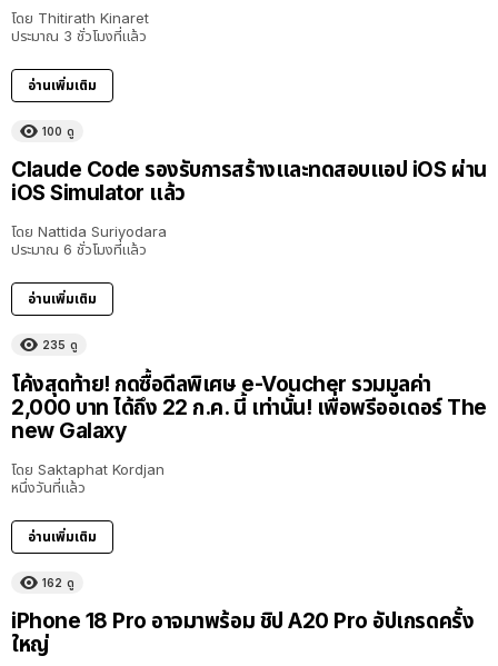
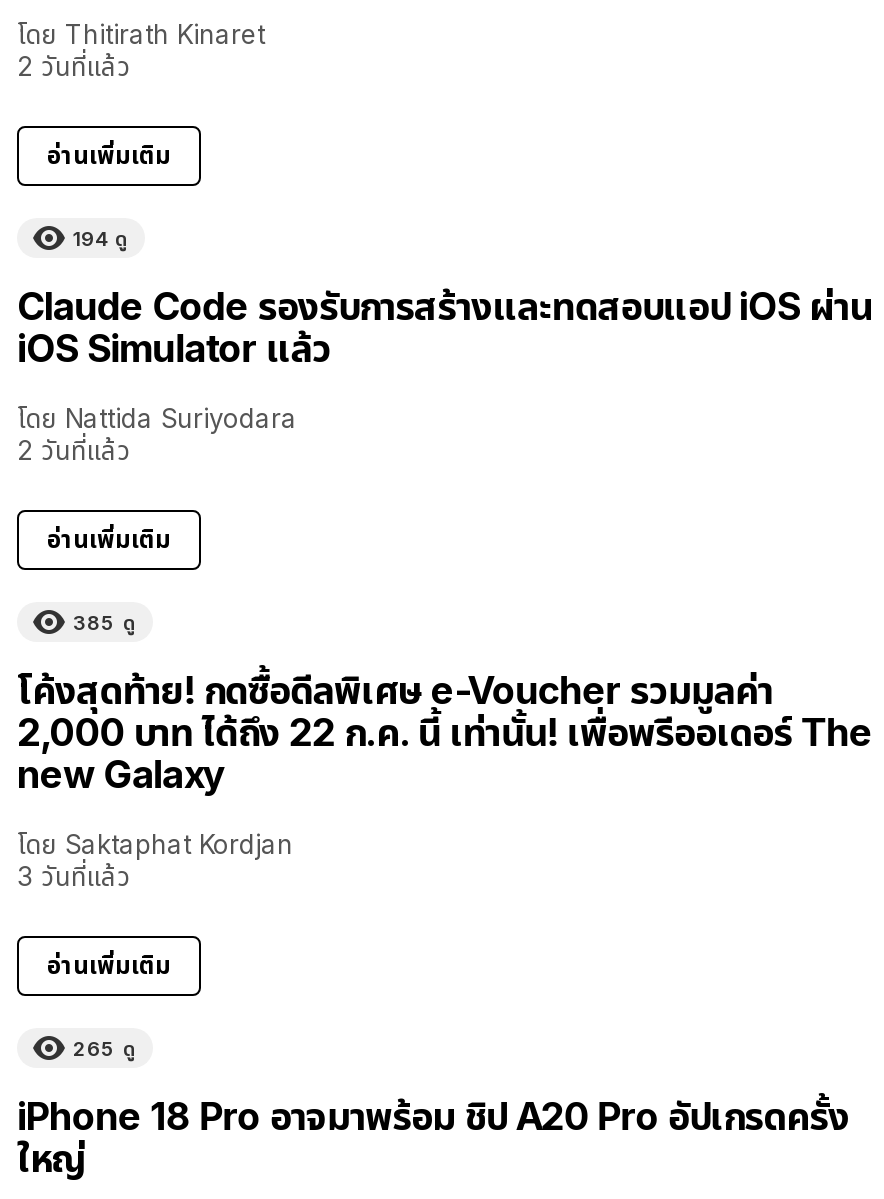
- ประมาณ 3 ชั่วโมงที่แล้ว
+ 2 วันที่แล้ว

- 100 ดู
+ 194 ดู

- ประมาณ 6 ชั่วโมงที่แล้ว
+ 2 วันที่แล้ว

- 235 ดู
+ 385 ดู

- หนึ่งวันที่แล้ว
+ 3 วันที่แล้ว

- 162 ดู
+ 265 ดู
